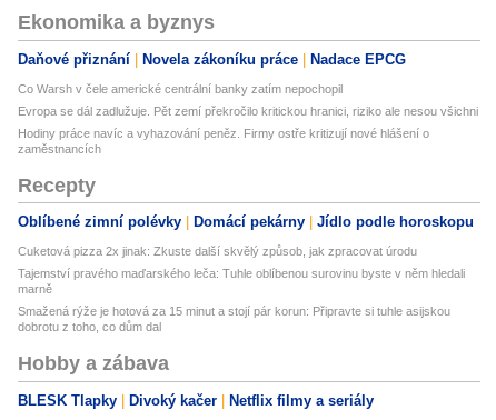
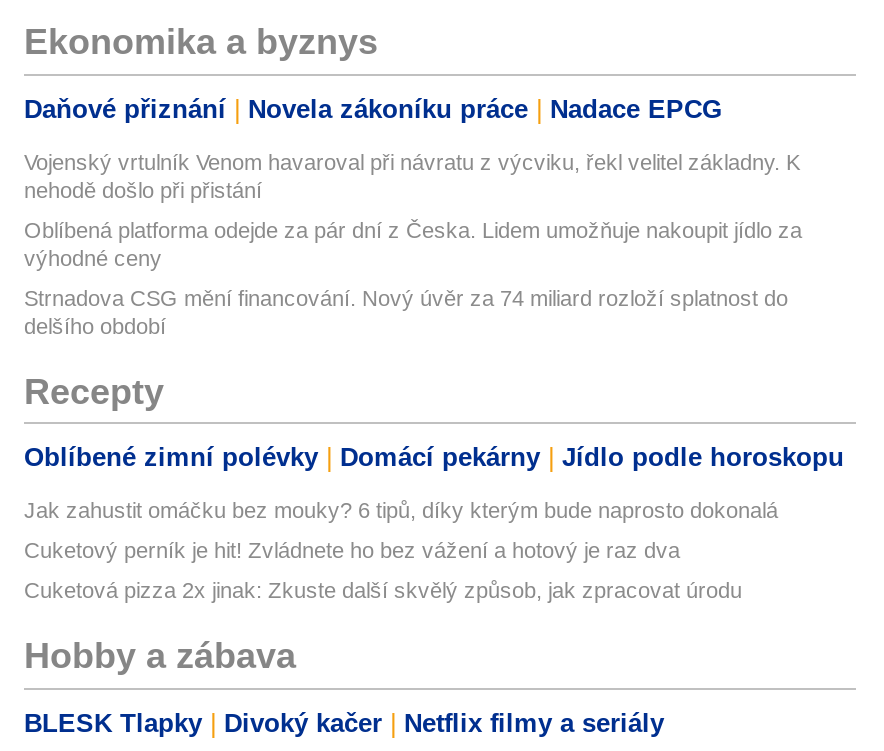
- Co Warsh v čele americké centrální banky zatím nepochopil
+ Vojenský vrtulník Venom havaroval při návratu z výcviku, řekl velitel základny. K
+ nehodě došlo při přistání

- Evropa se dál zadlužuje. Pět zemí překročilo kritickou hranici, riziko ale nesou všichni
+ Oblíbená platforma odejde za pár dní z Česka. Lidem umožňuje nakoupit jídlo za
+ výhodné ceny

- Hodiny práce navíc a vyhazování peněz. Firmy ostře kritizují nové hlášení o
- zaměstnancích
+ Strnadova CSG mění financování. Nový úvěr za 74 miliard rozloží splatnost do
+ delšího období

moved down: Recepty | Oblíbené zimní polévky | Domácí pekárny | Jídlo podle horoskopu

+ Jak zahustit omáčku bez mouky? 6 tipů, díky kterým bude naprosto dokonalá
+ Cuketový perník je hit! Zvládnete ho bez vážení a hotový je raz dva

moved down: Cuketová pizza 2x jinak: Zkuste další skvělý způsob, jak zpracovat úrodu

- Tajemství pravého maďarského leča: Tuhle oblíbenou surovinu byste v něm hledali
- marně
- Smažená rýže je hotová za 15 minut a stojí pár korun: Připravte si tuhle asijskou
- dobrotu z toho, co dům dal
